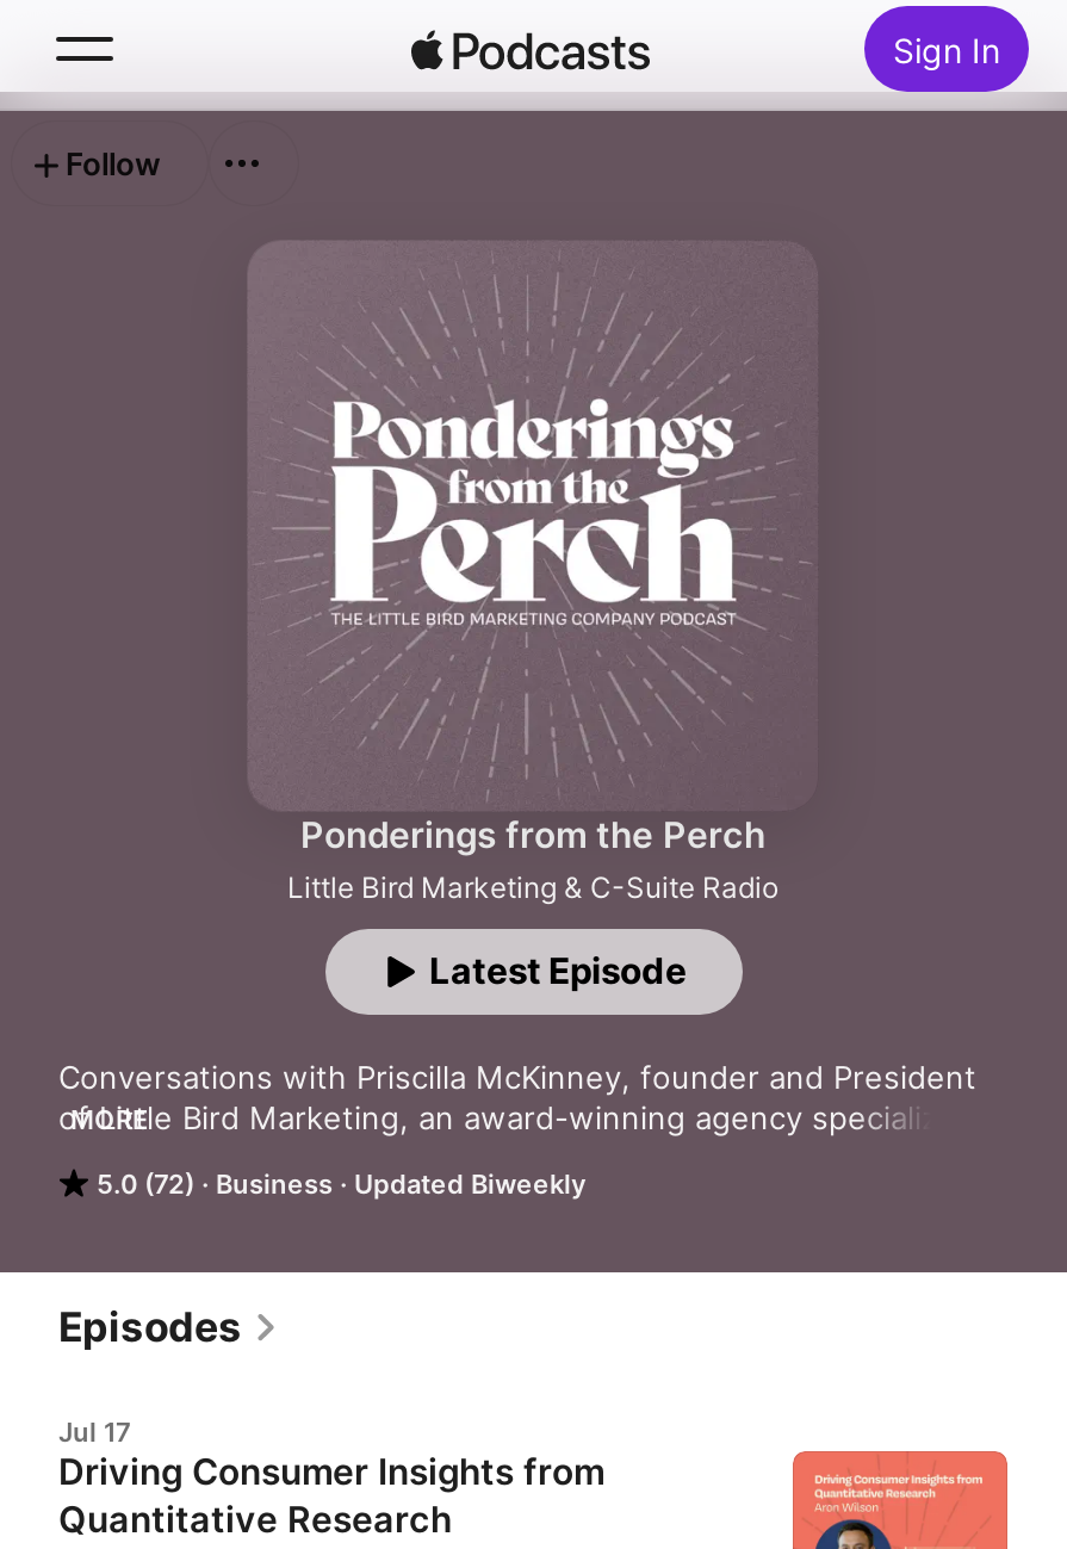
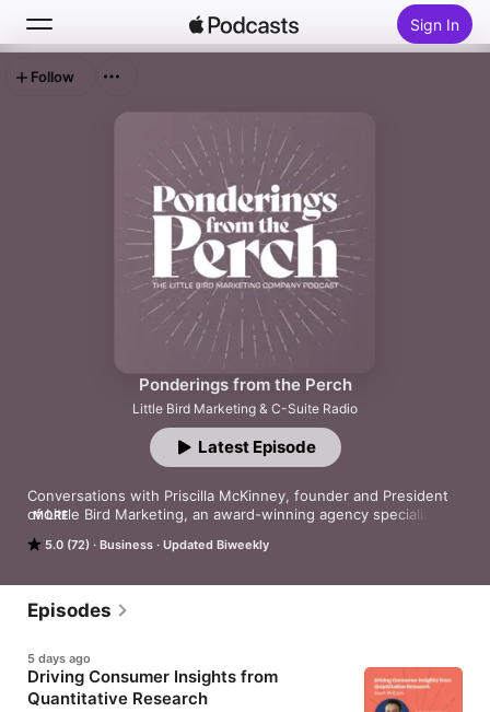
- Jul 17
+ 5 days ago
